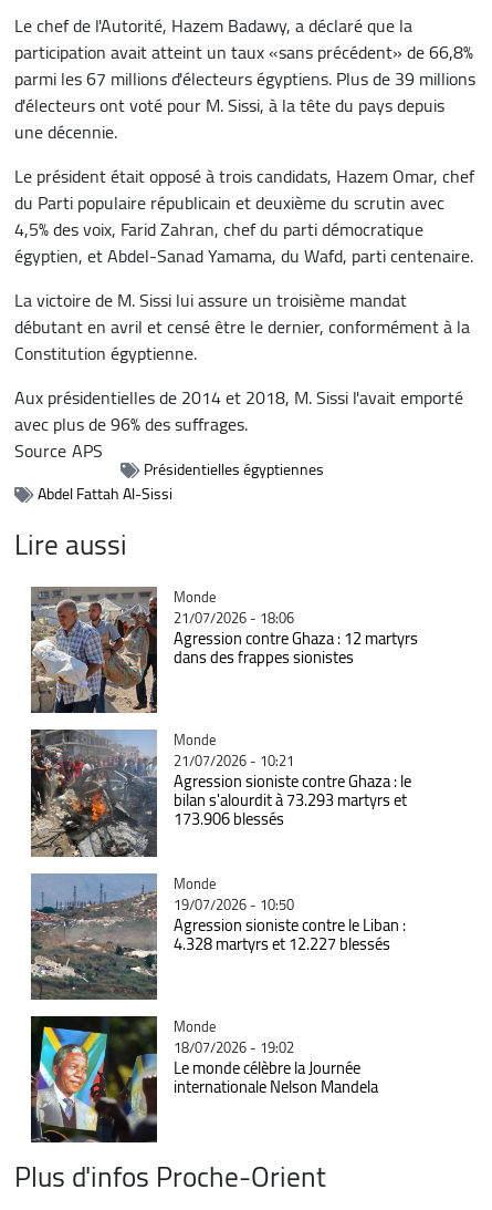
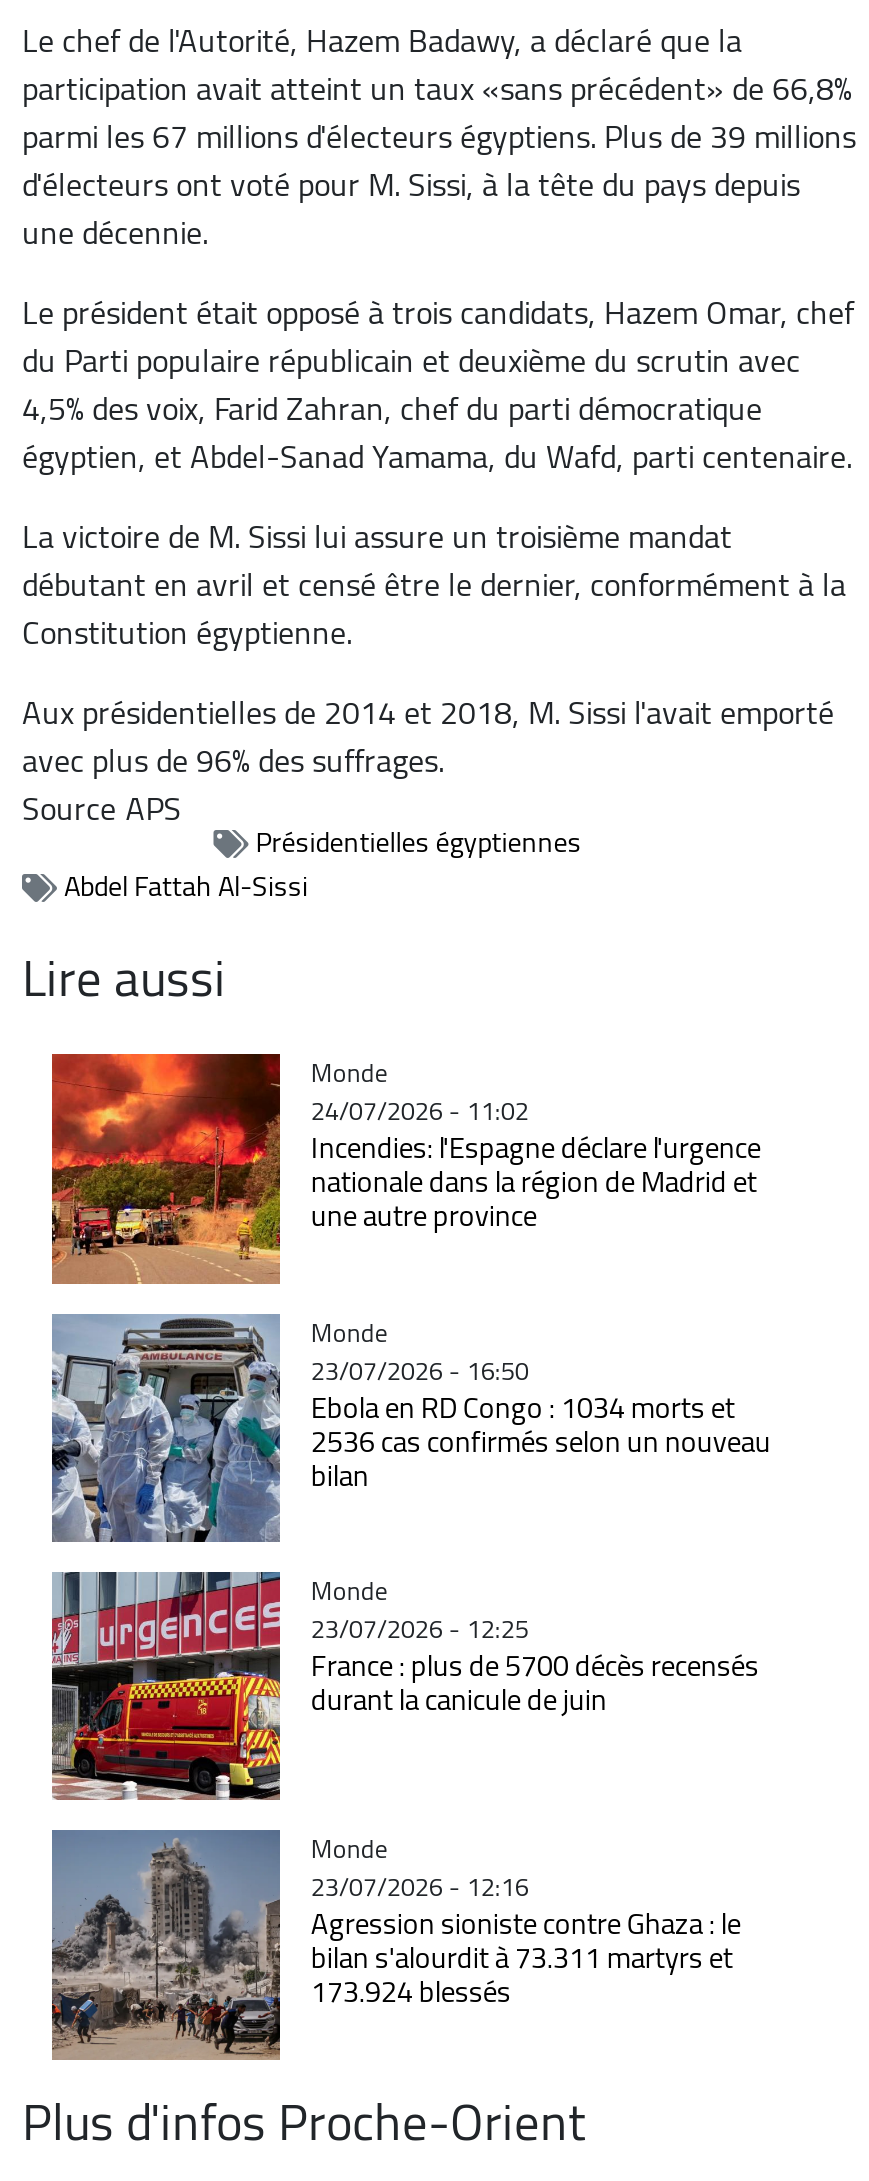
- [image]
- 21/07/2026 - 18:06
- Agression contre Ghaza : 12 martyrs
- dans des frappes sionistes
+ [image]
+ 24/07/2026 - 11:02
+ Incendies: l'Espagne déclare l'urgence
+ nationale dans la région de Madrid et
+ une autre province

- [image]
- 21/07/2026 - 10:21
- bilan s'alourdit à 73.293 martyrs et
- 173.906 blessés
+ [image]
+ 23/07/2026 - 16:50
+ Ebola en RD Congo : 1034 morts et
+ 2536 cas confirmés selon un nouveau
+ bilan

moved down: Agression sioniste contre Ghaza : le

- [image]
- 19/07/2026 - 10:50
- Agression sioniste contre le Liban :
- 4.328 martyrs et 12.227 blessés
+ [image]
+ 23/07/2026 - 12:25
+ France : plus de 5700 décès recensés
+ durant la canicule de juin

- [image]
- 18/07/2026 - 19:02
- Le monde célèbre la Journée
- internationale Nelson Mandela
+ [image]
+ 23/07/2026 - 12:16
+ bilan s'alourdit à 73.311 martyrs et
+ 173.924 blessés
